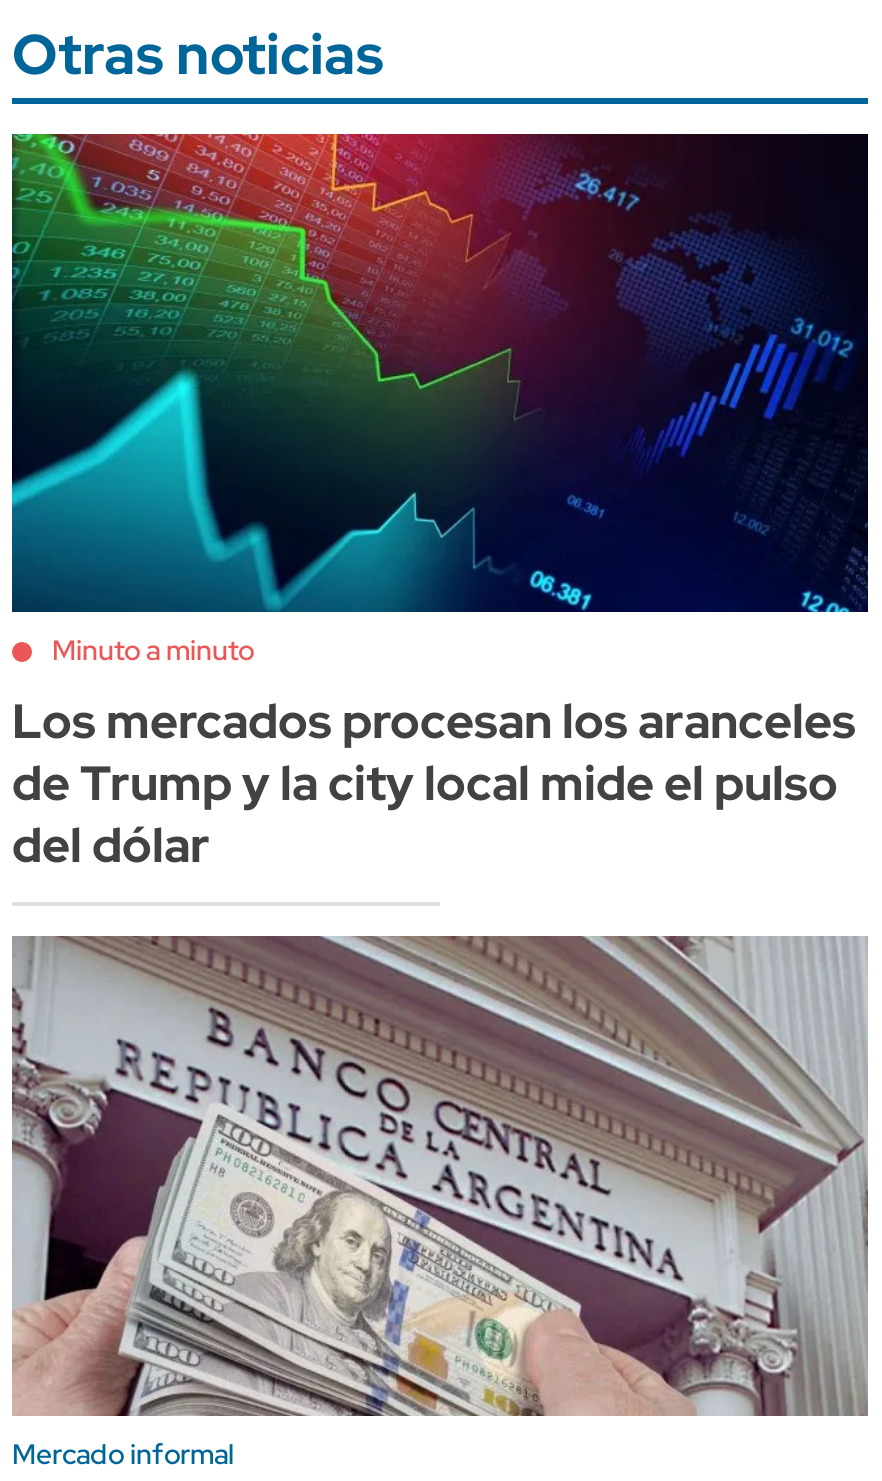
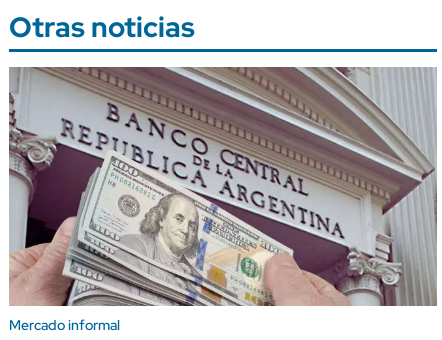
- [image]
- Minuto a minuto
- Los mercados procesan los aranceles
- de Trump y la city local mide el pulso
- del dólar
